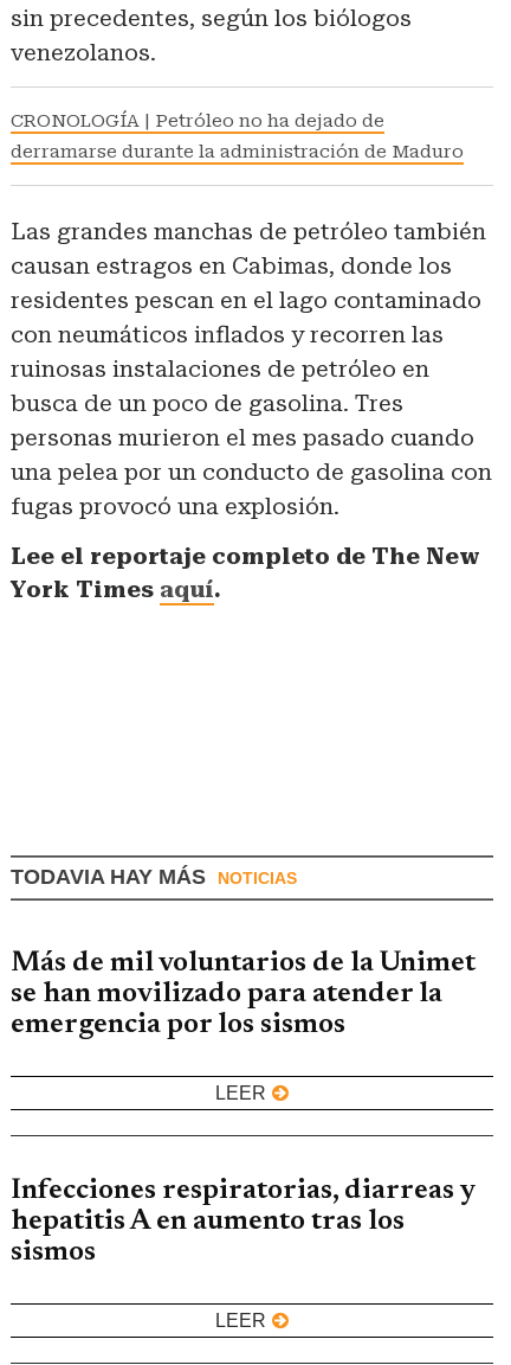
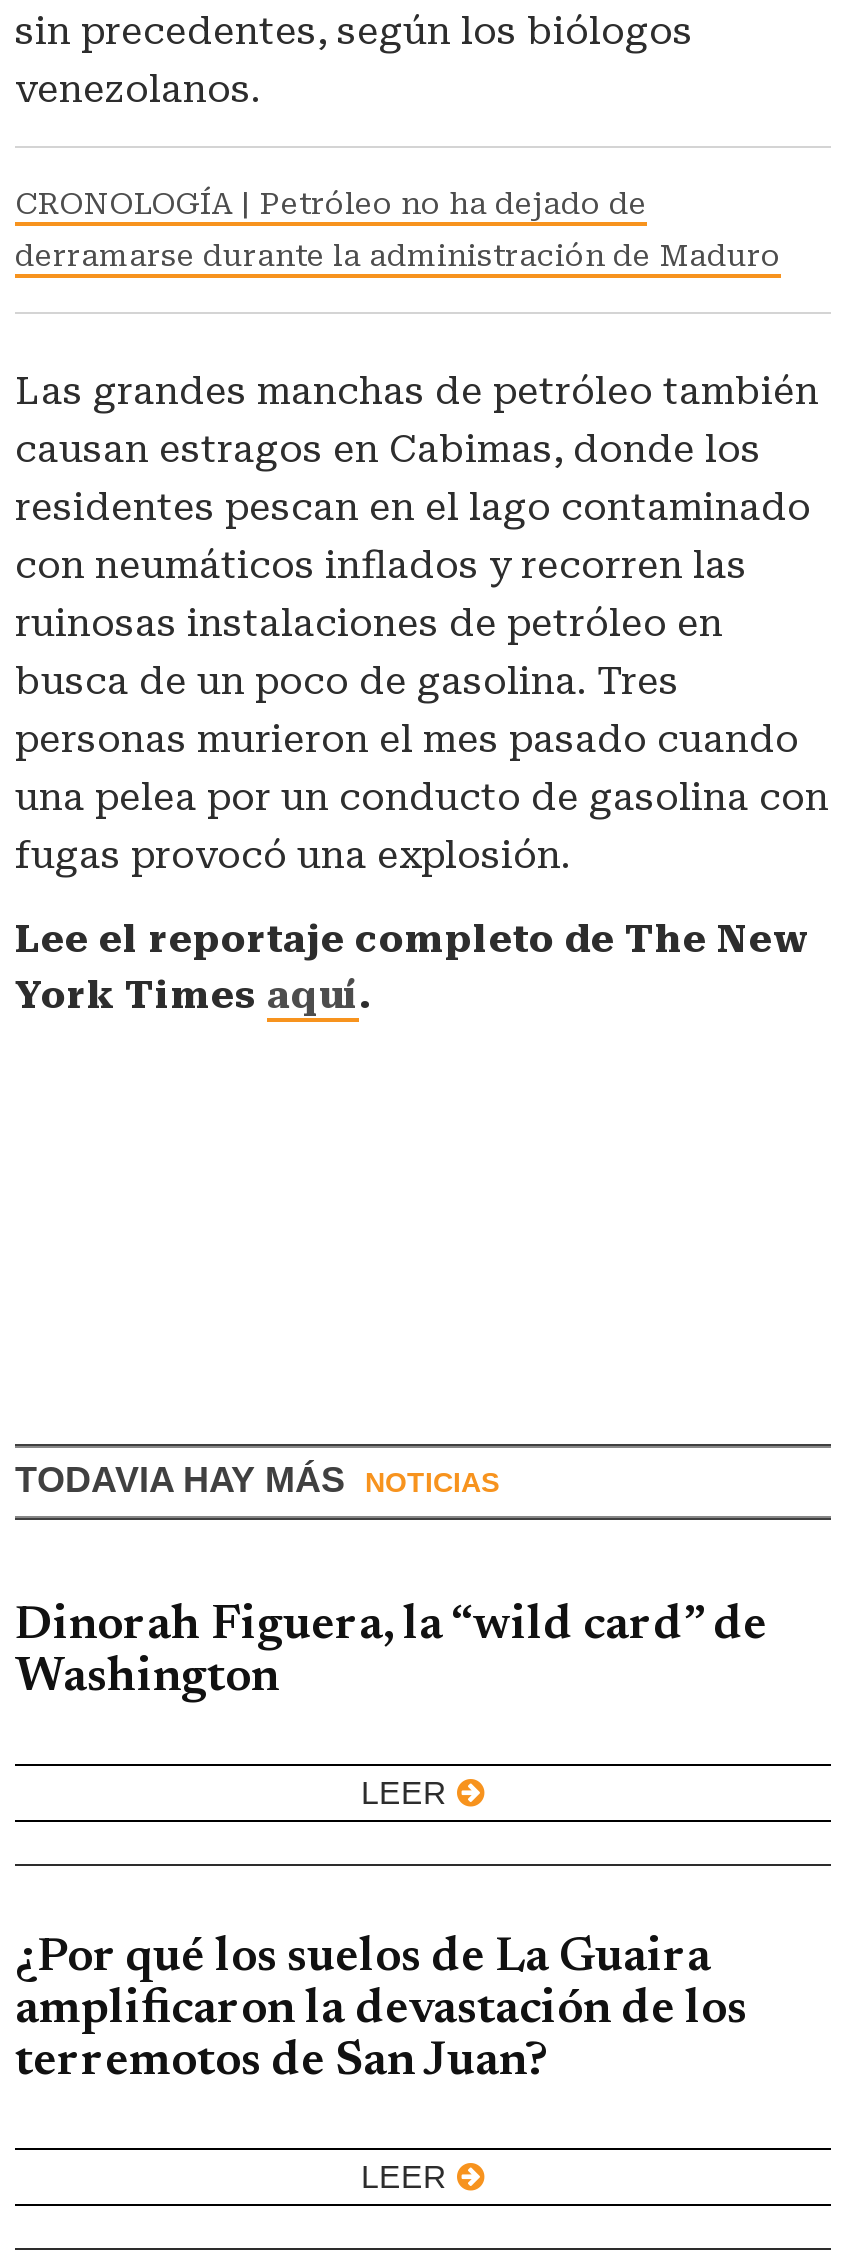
- Más de mil voluntarios de la Unimet
- se han movilizado para atender la
- emergencia por los sismos
+ Dinorah Figuera, la “wild card” de
+ Washington

- Infecciones respiratorias, diarreas y
- hepatitis A en aumento tras los
- sismos
+ ¿Por qué los suelos de La Guaira
+ amplificaron la devastación de los
+ terremotos de San Juan?
